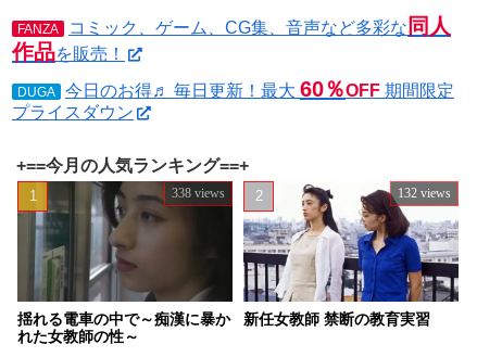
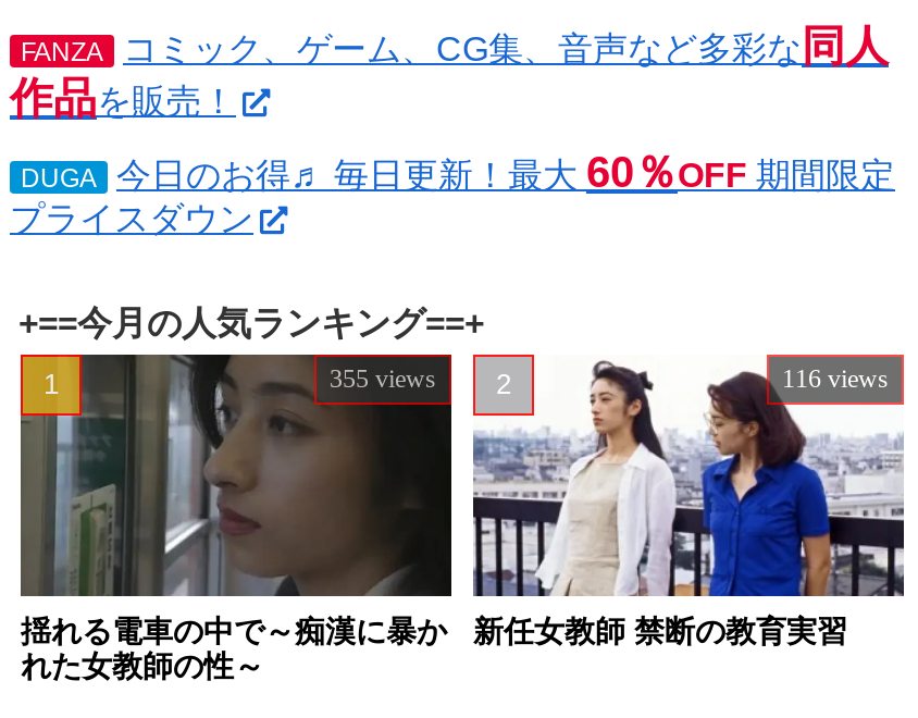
- 338 views
+ 355 views

- 132 views
+ 116 views
